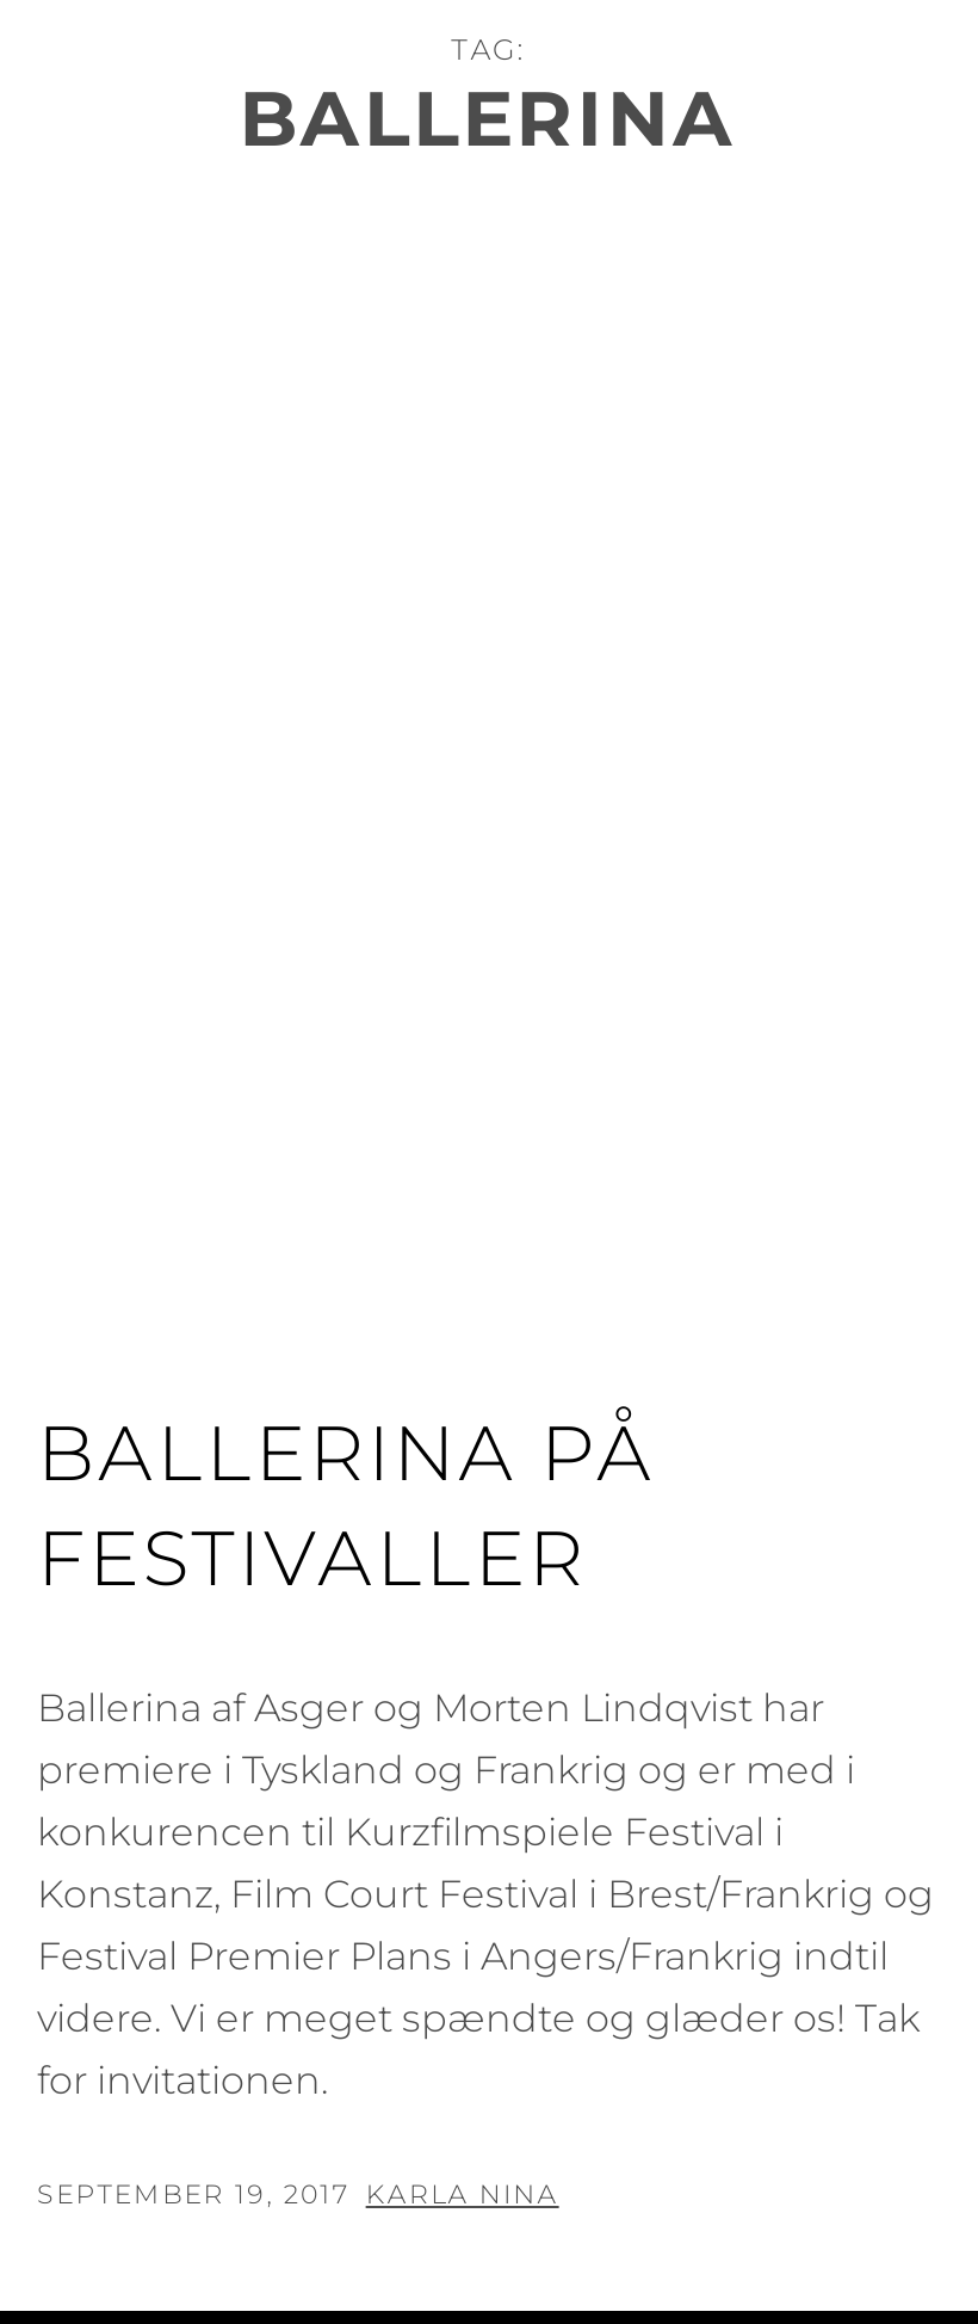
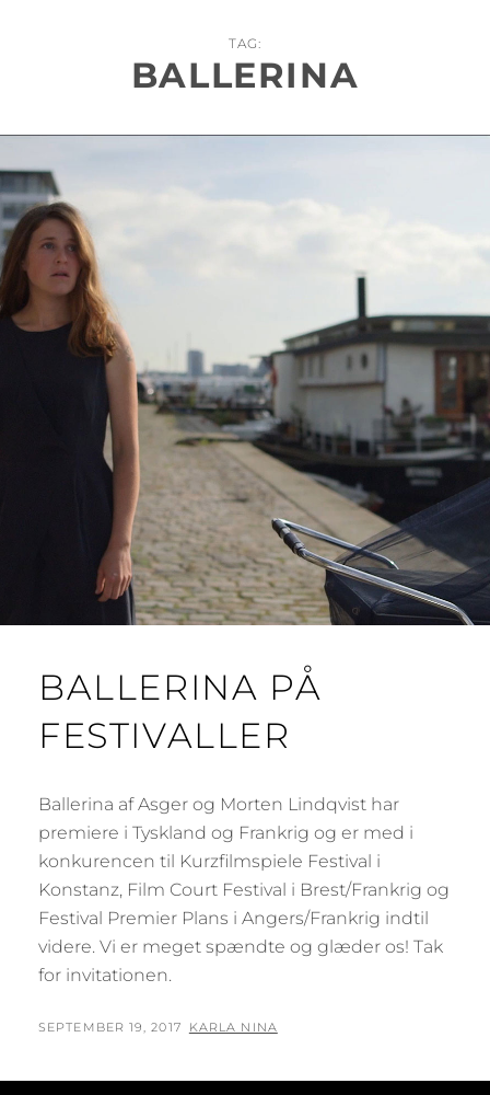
+ [image]
